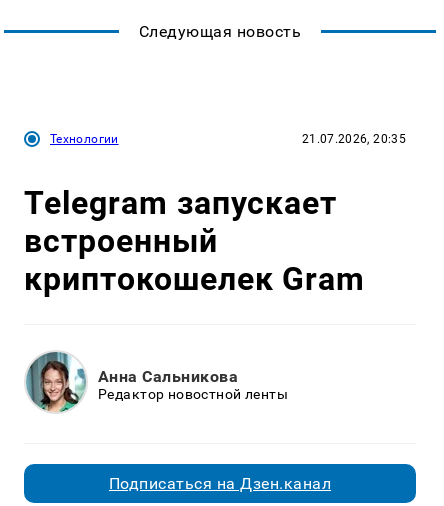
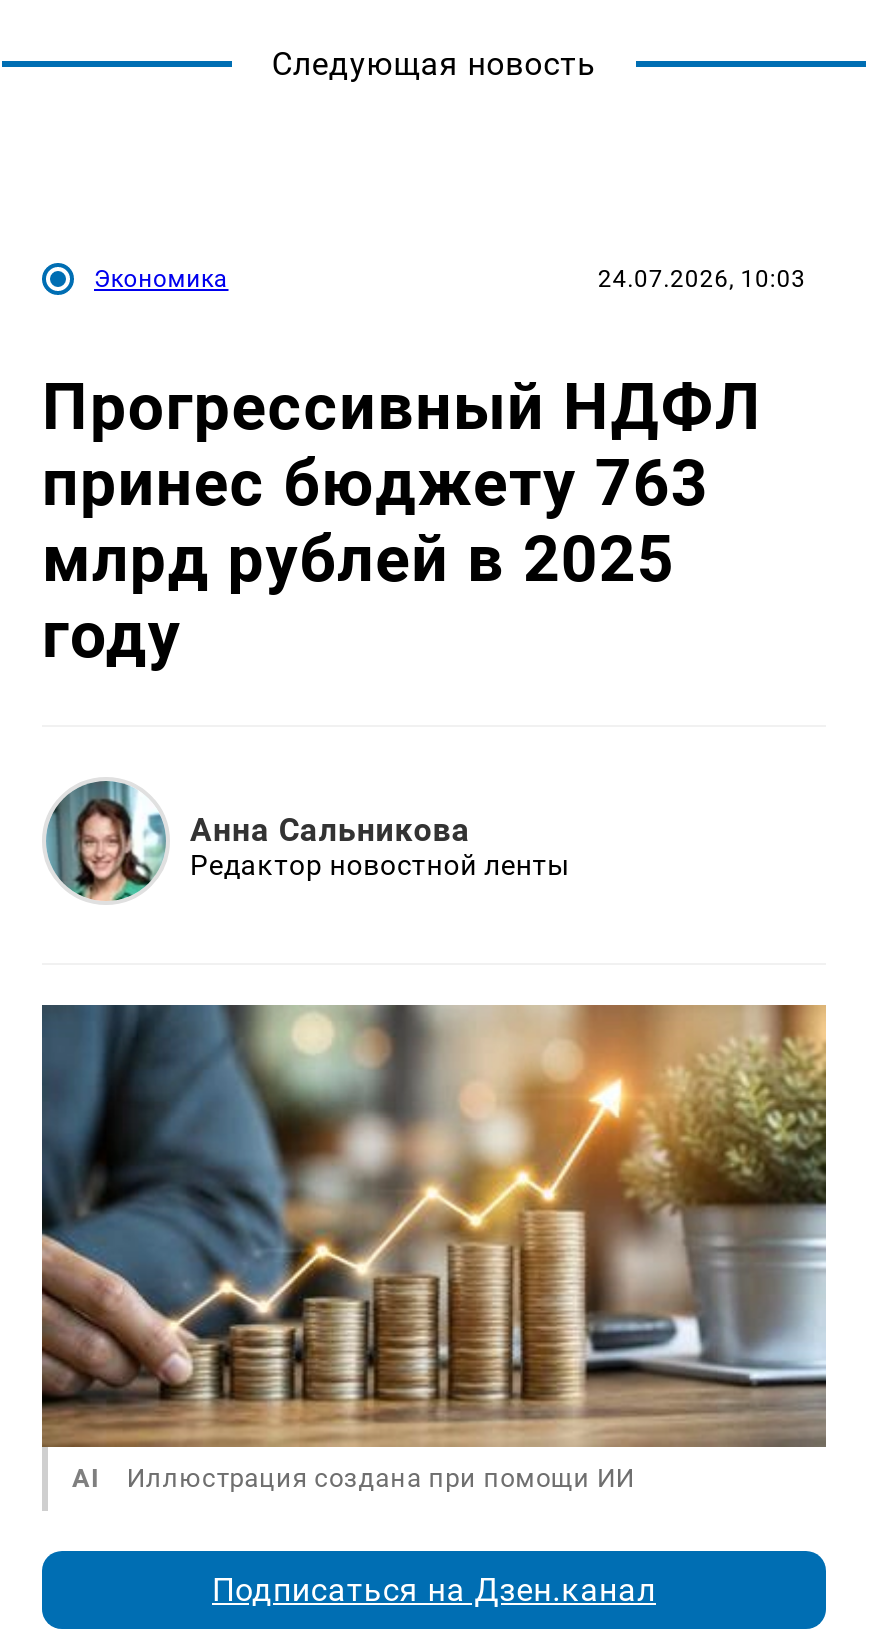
- Технологии
- 21.07.2026, 20:35
+ Экономика
+ 24.07.2026, 10:03

- Telegram запускает
- встроенный
- криптокошелек Gram
+ Прогрессивный НДФЛ
+ принес бюджету 763
+ млрд рублей в 2025
+ году

+ [image]
+ AI
+ Иллюстрация создана при помощи ИИ
